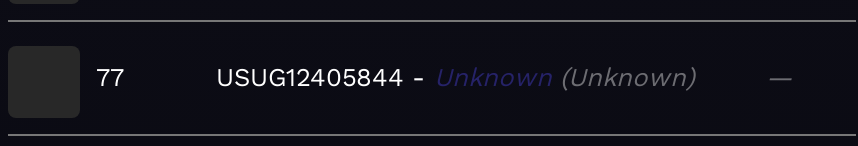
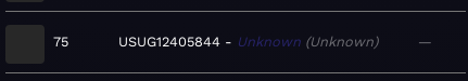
- 77
+ 75
